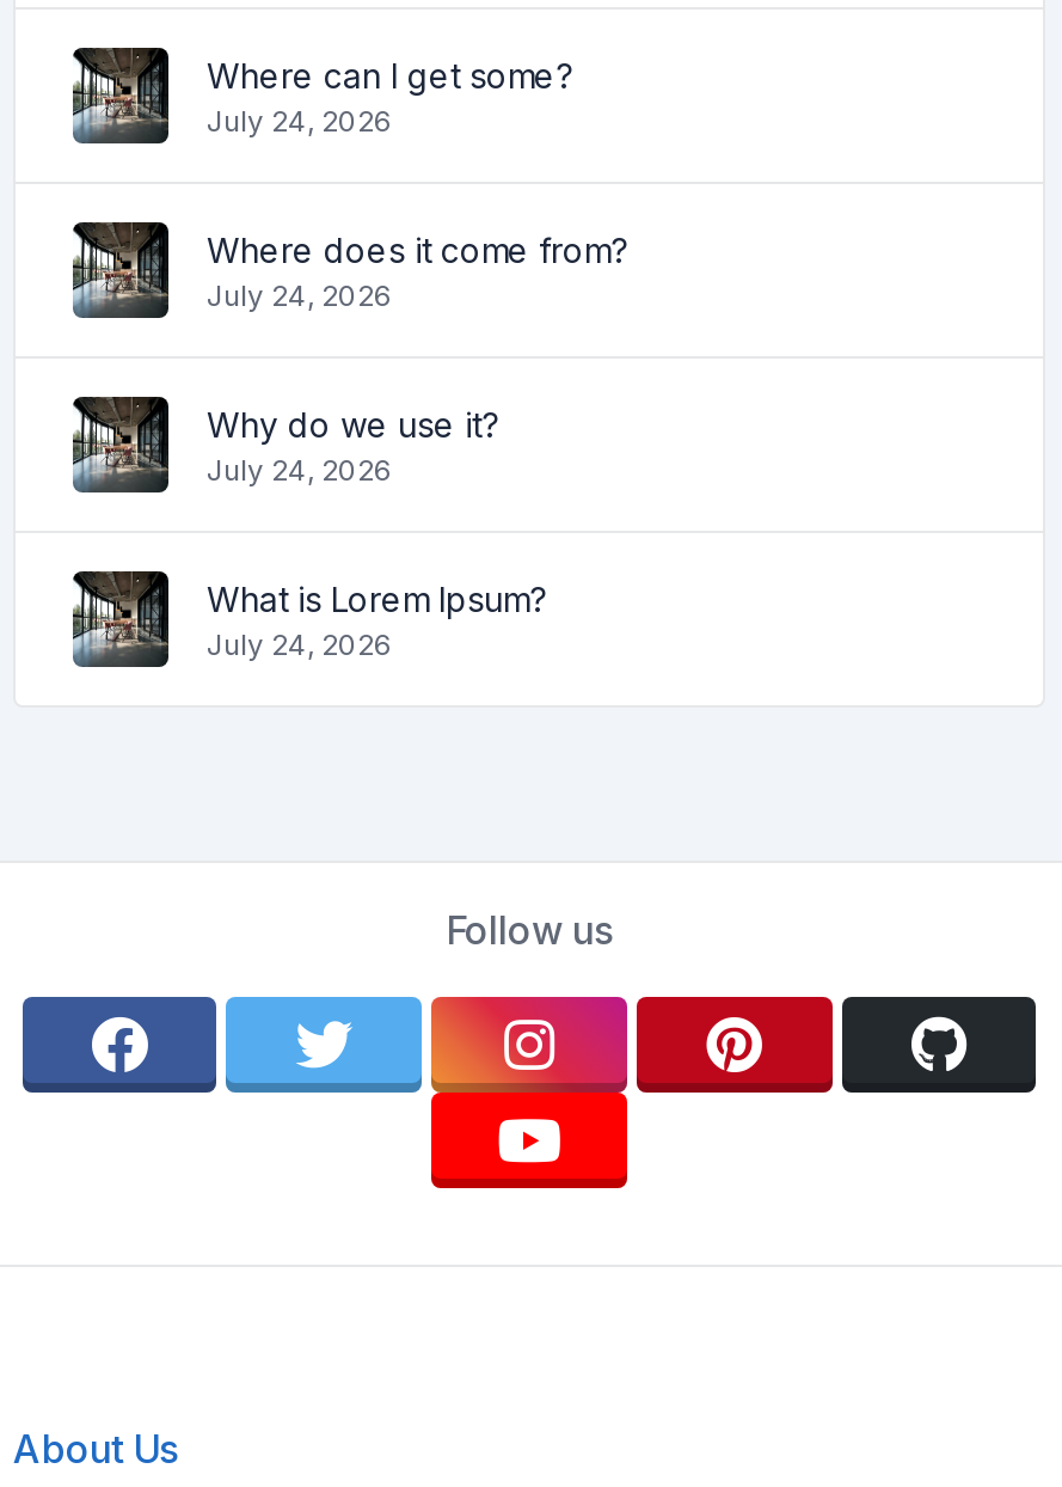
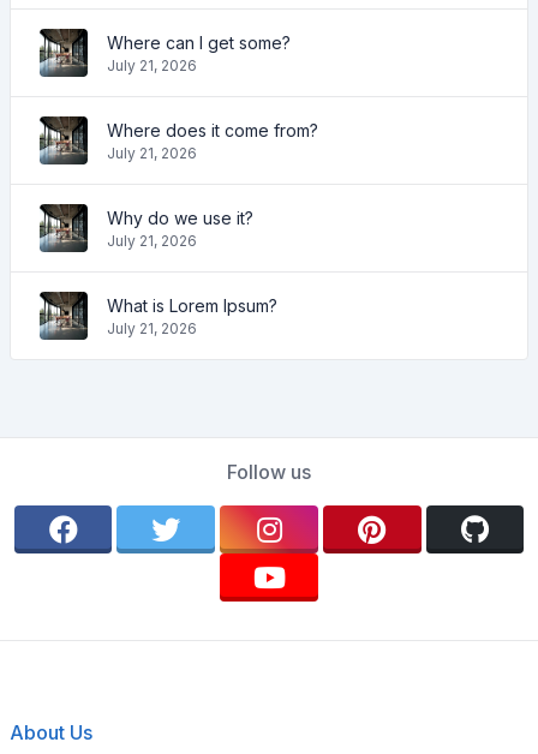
- July 24, 2026
+ July 21, 2026

- July 24, 2026
+ July 21, 2026

- July 24, 2026
+ July 21, 2026

- July 24, 2026
+ July 21, 2026
